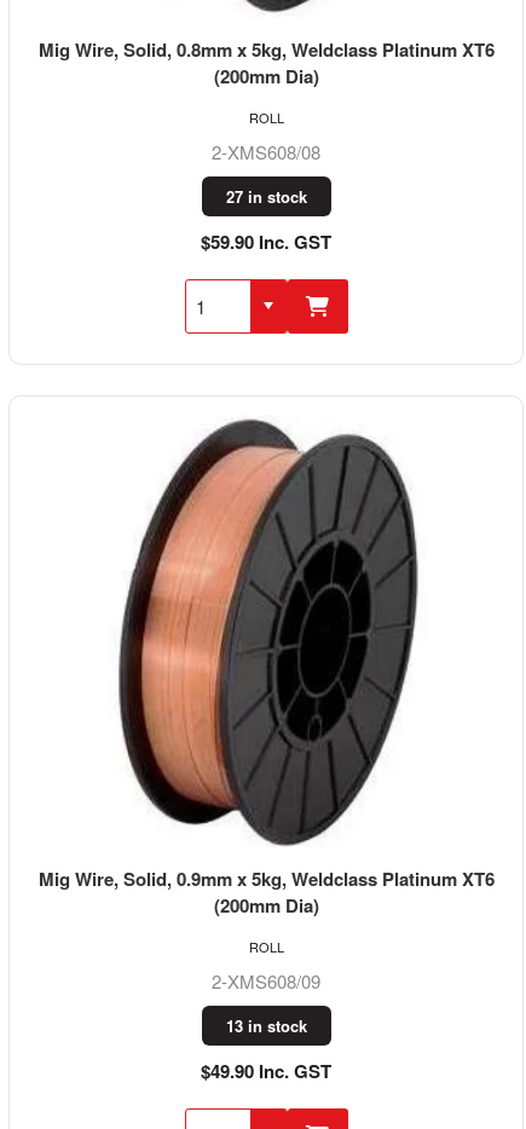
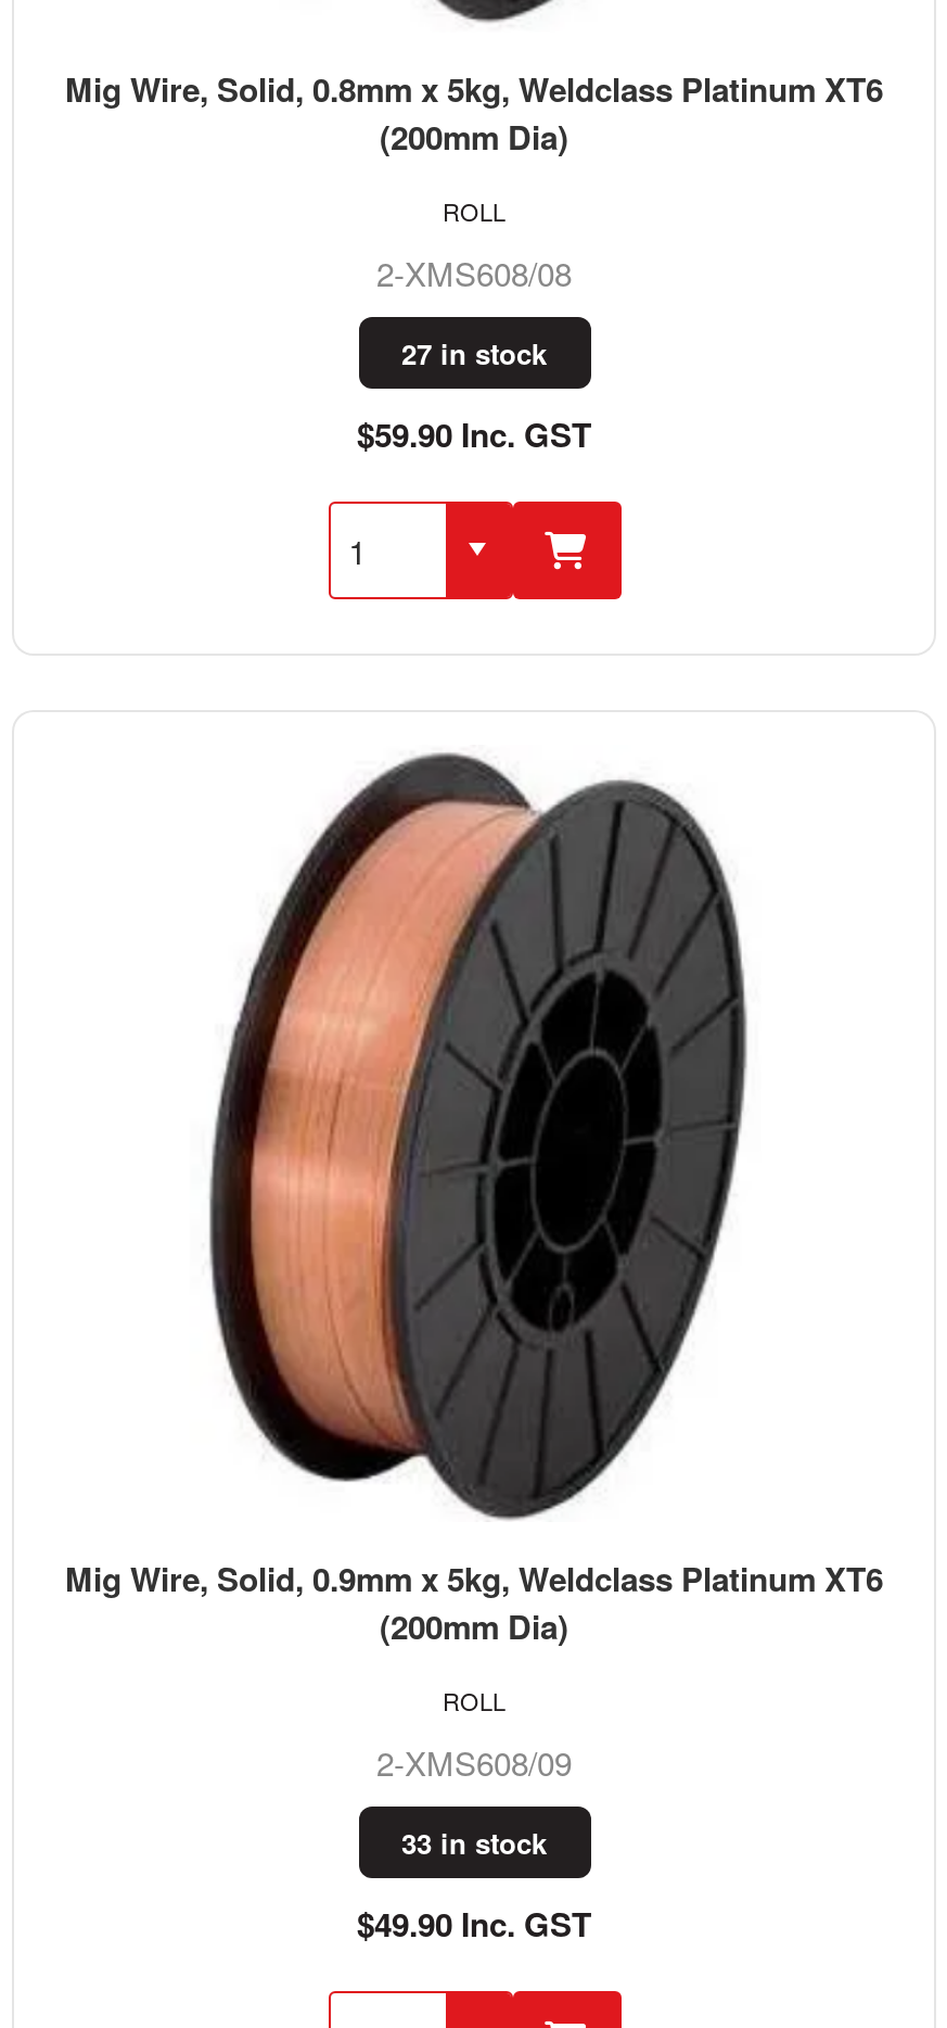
- 13 in stock
+ 33 in stock
